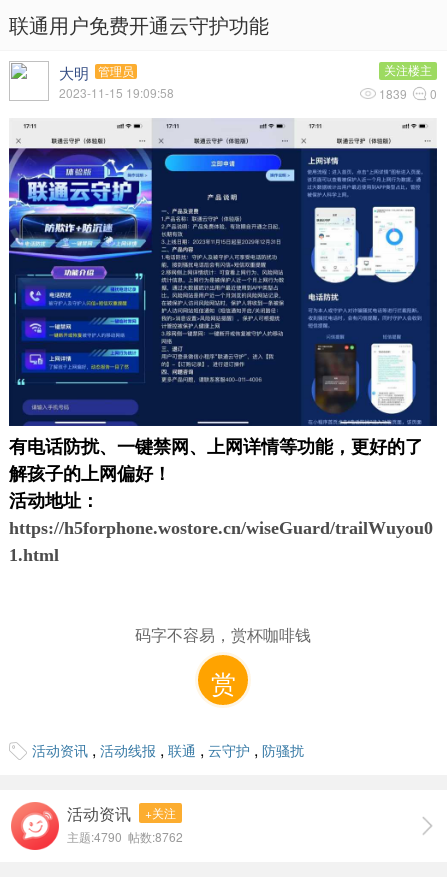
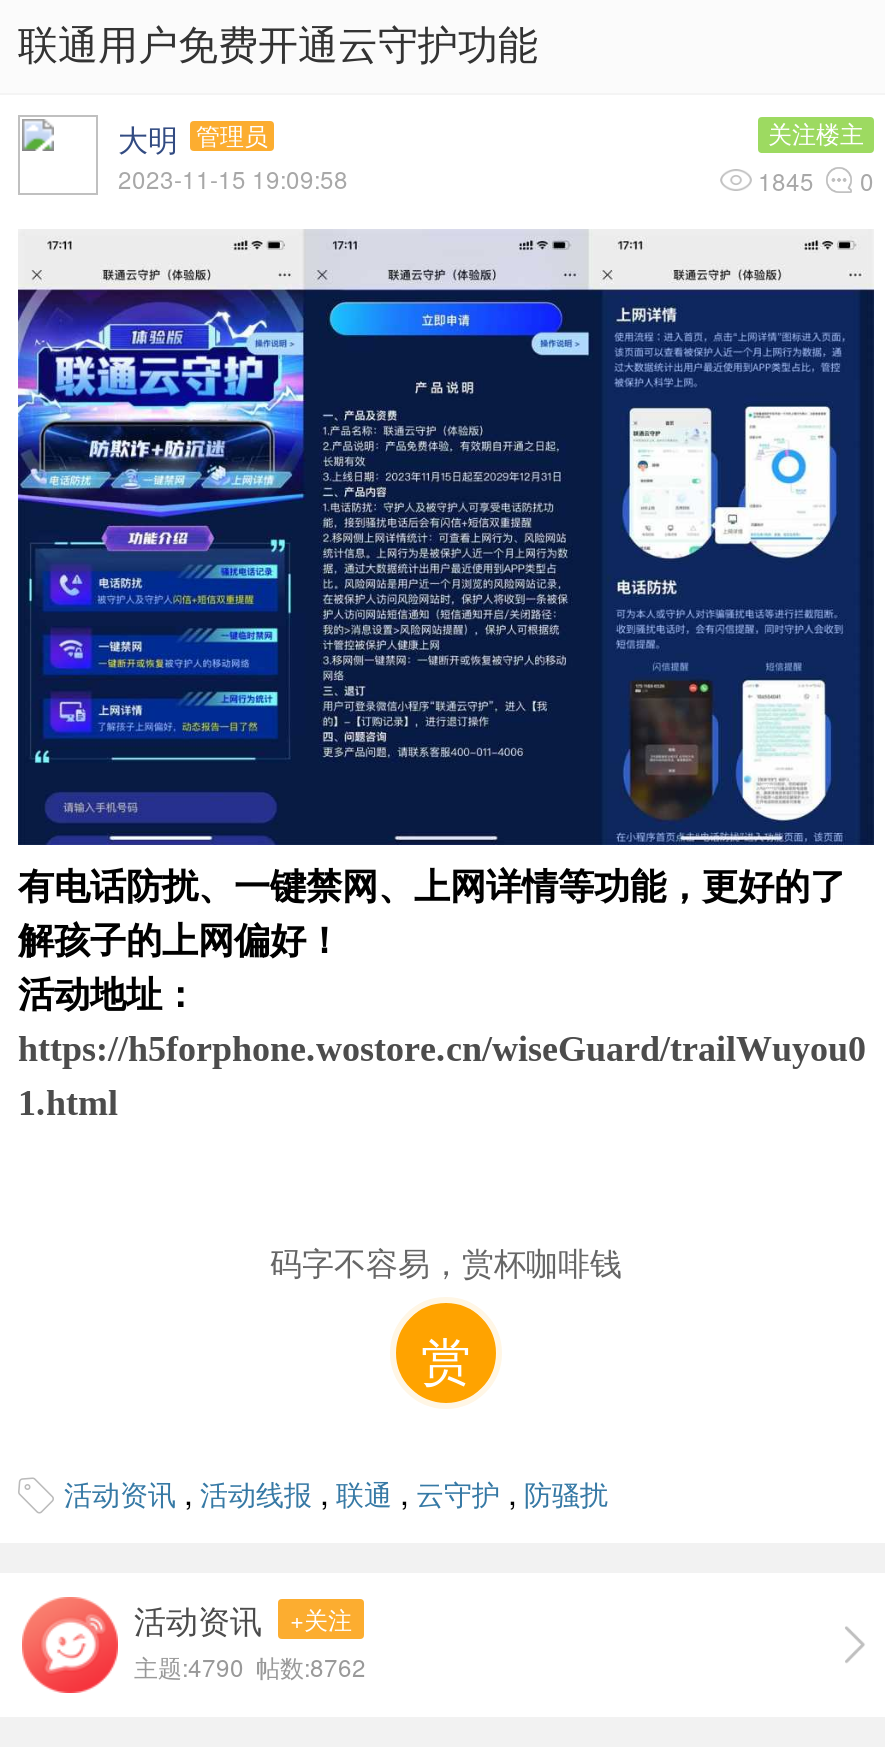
- 1839 0
+ 1845 0
